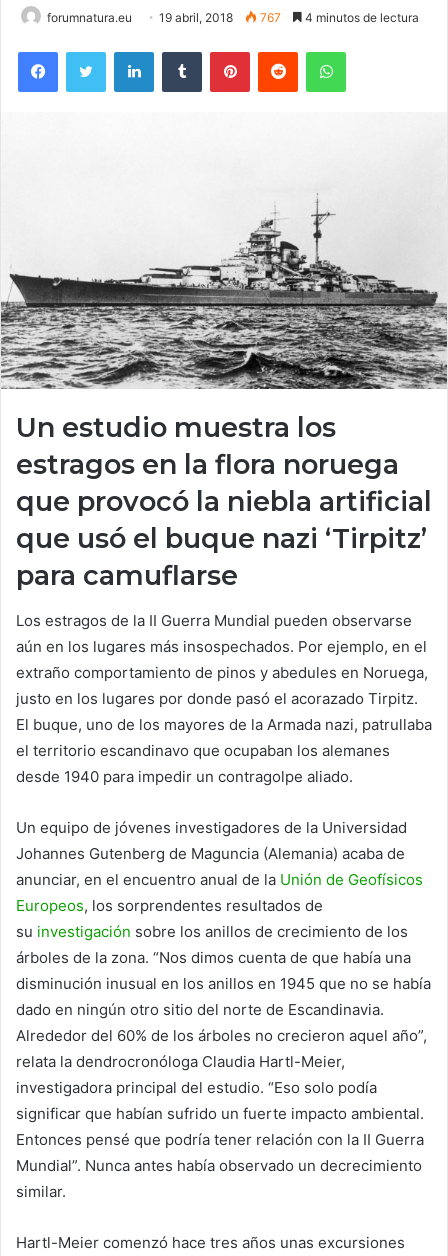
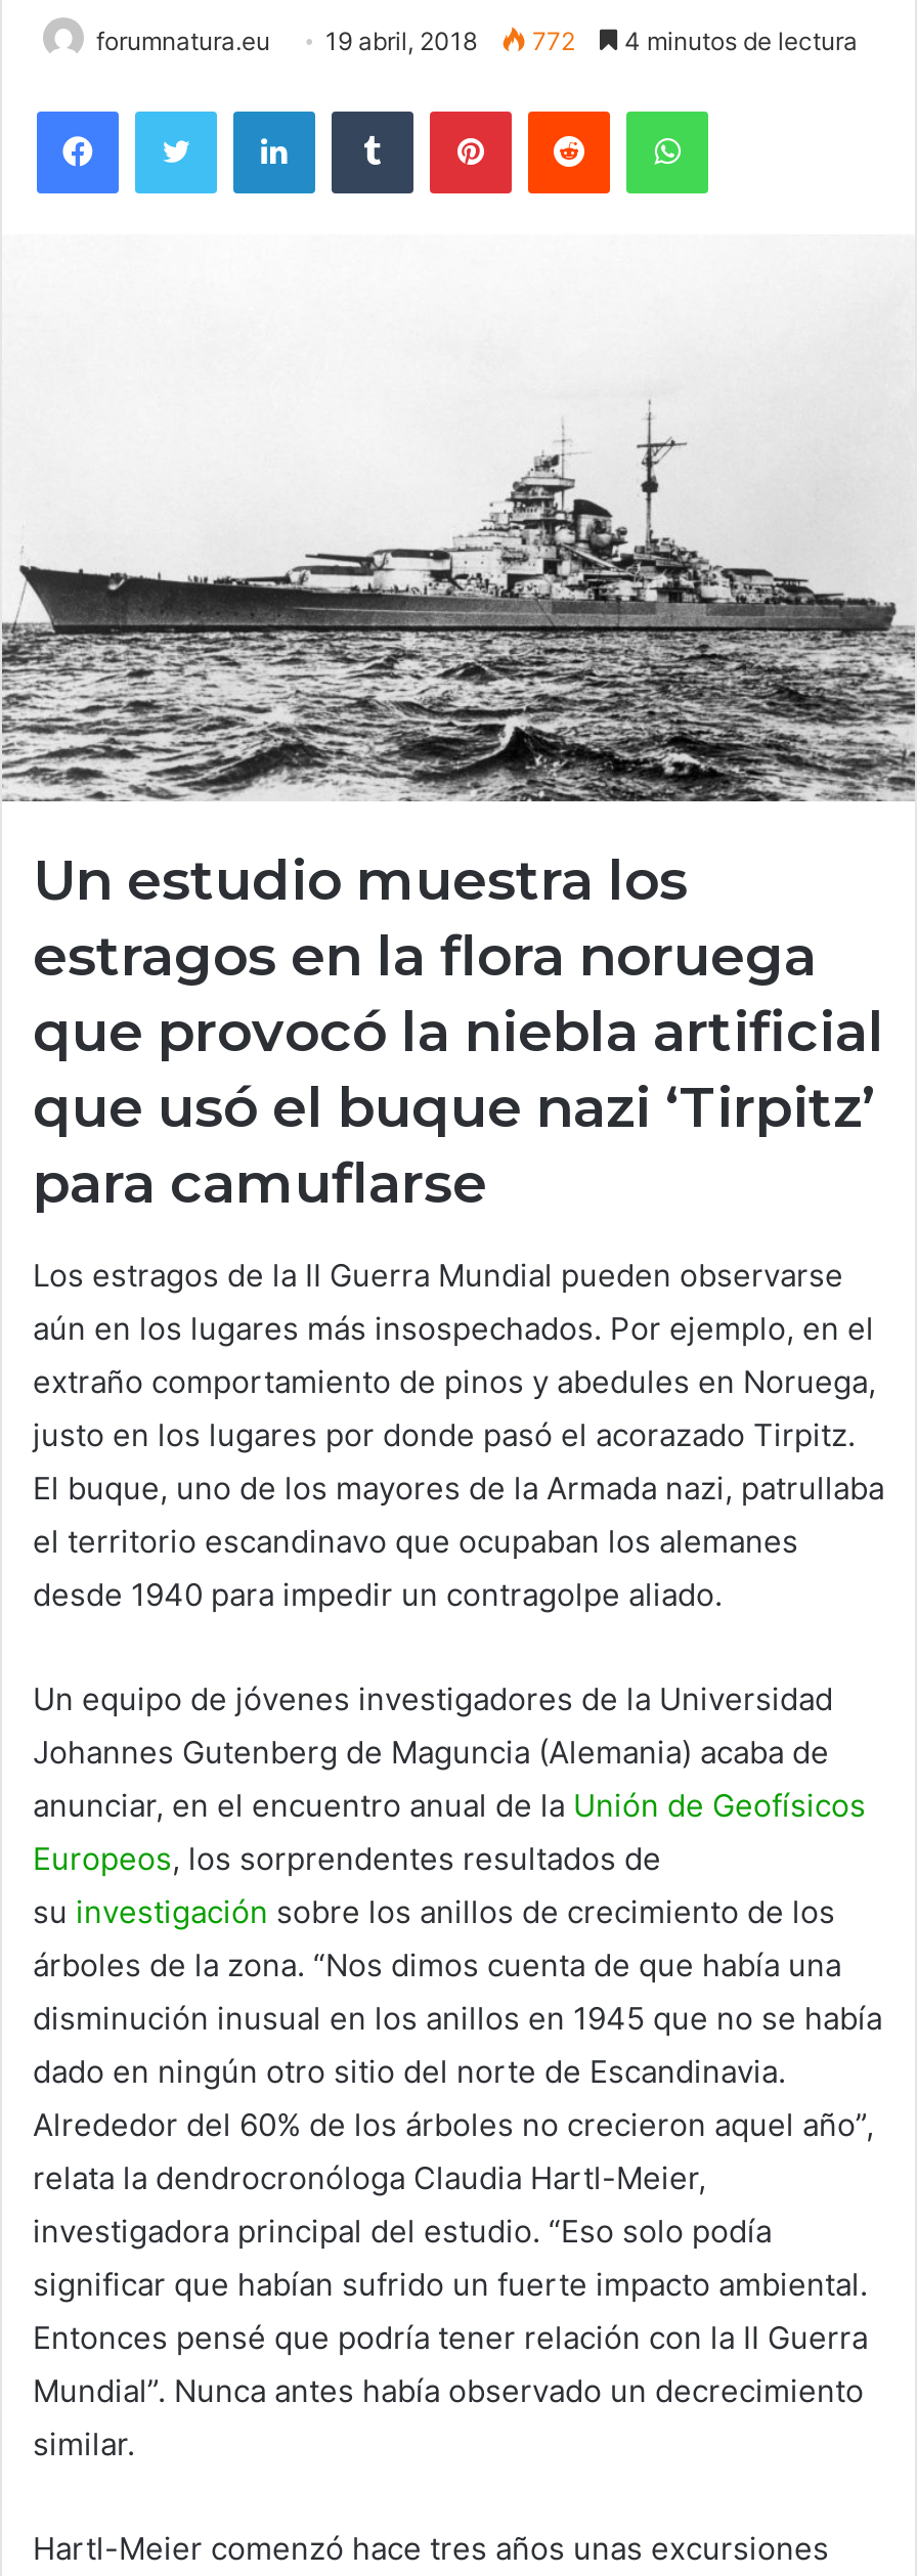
- forumnatura.eu 19 abril, 2018 767 4 minutos de lectura
+ forumnatura.eu 19 abril, 2018 772 4 minutos de lectura
